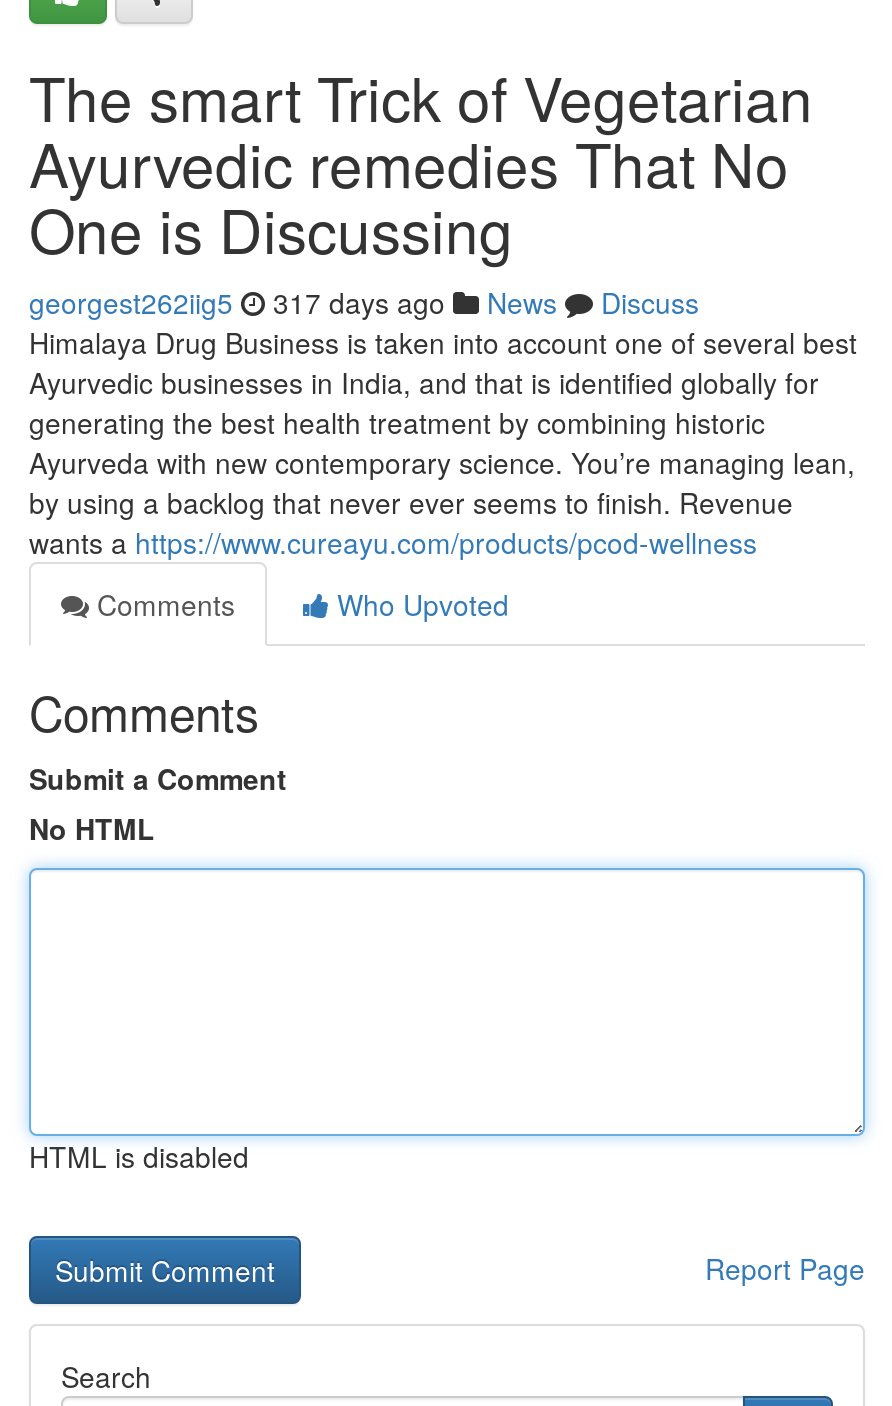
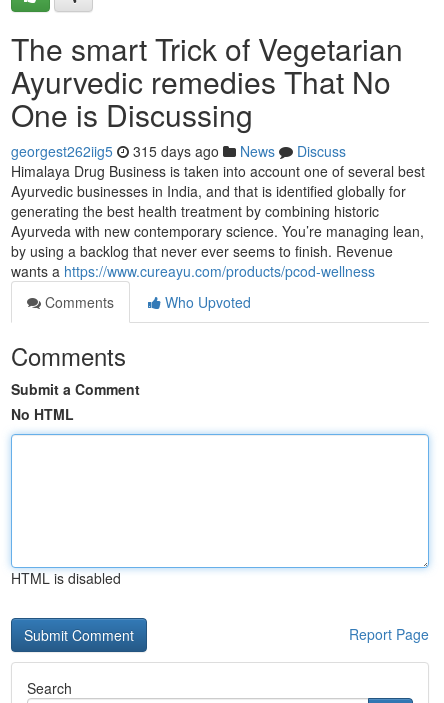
- georgest262iig5 317 days ago News Discuss
+ georgest262iig5 315 days ago News Discuss
